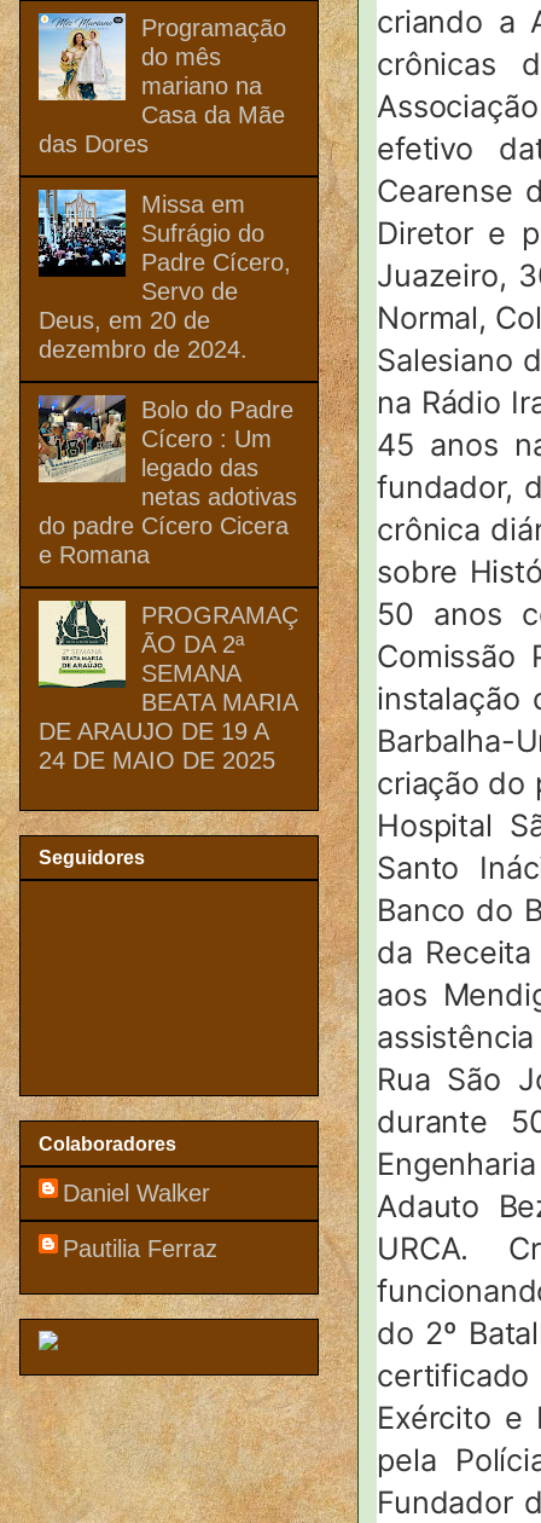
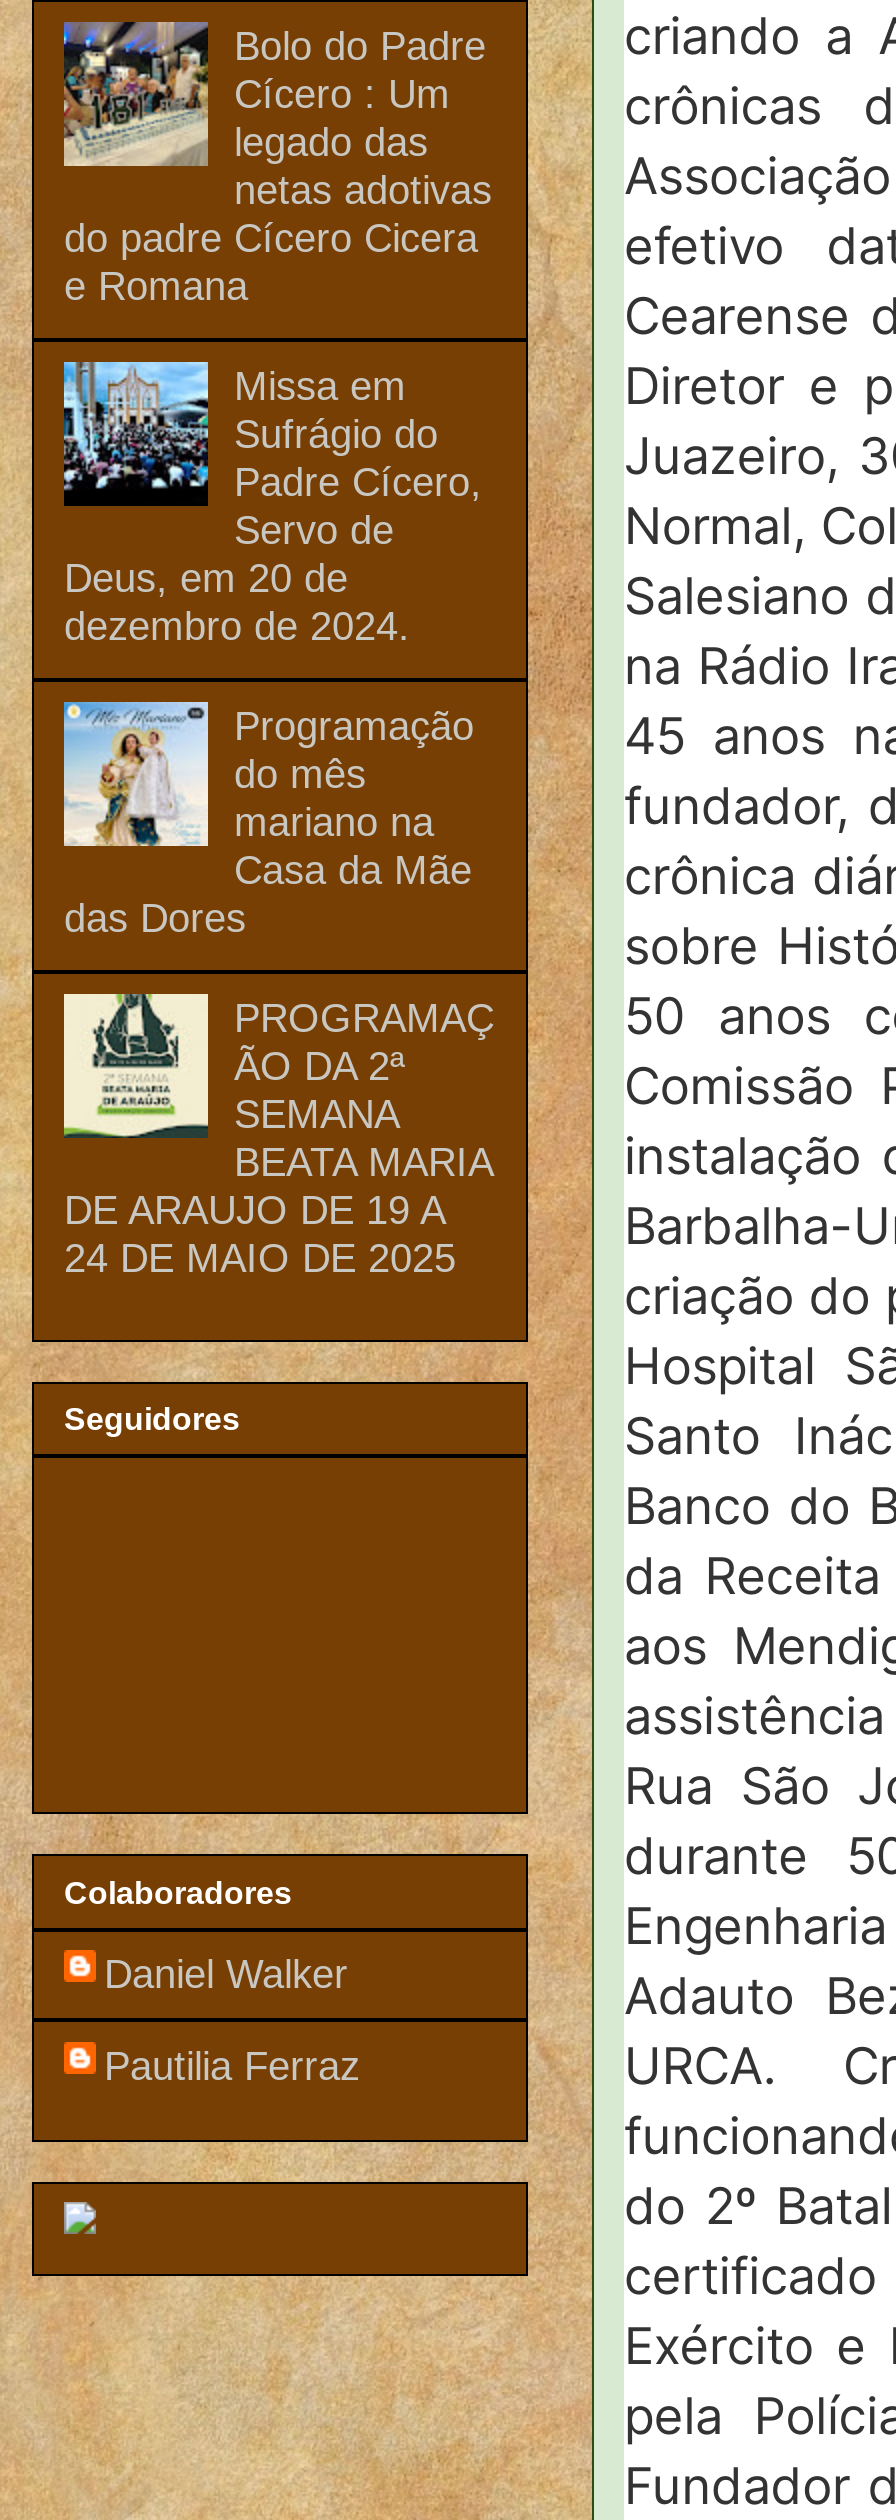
- [image]
+ [image]

moved down: Programação | do mês | mariano na | Casa da Mãe | das Dores

moved down: [image] | Missa em | Sufrágio do | Padre Cícero, | Servo de | Deus, em 20 de | dezembro de 2024.

moved up: Bolo do Padre | Cícero : Um | legado das | netas adotivas | do padre Cícero Cicera | e Romana

- [image]
+ [image]
